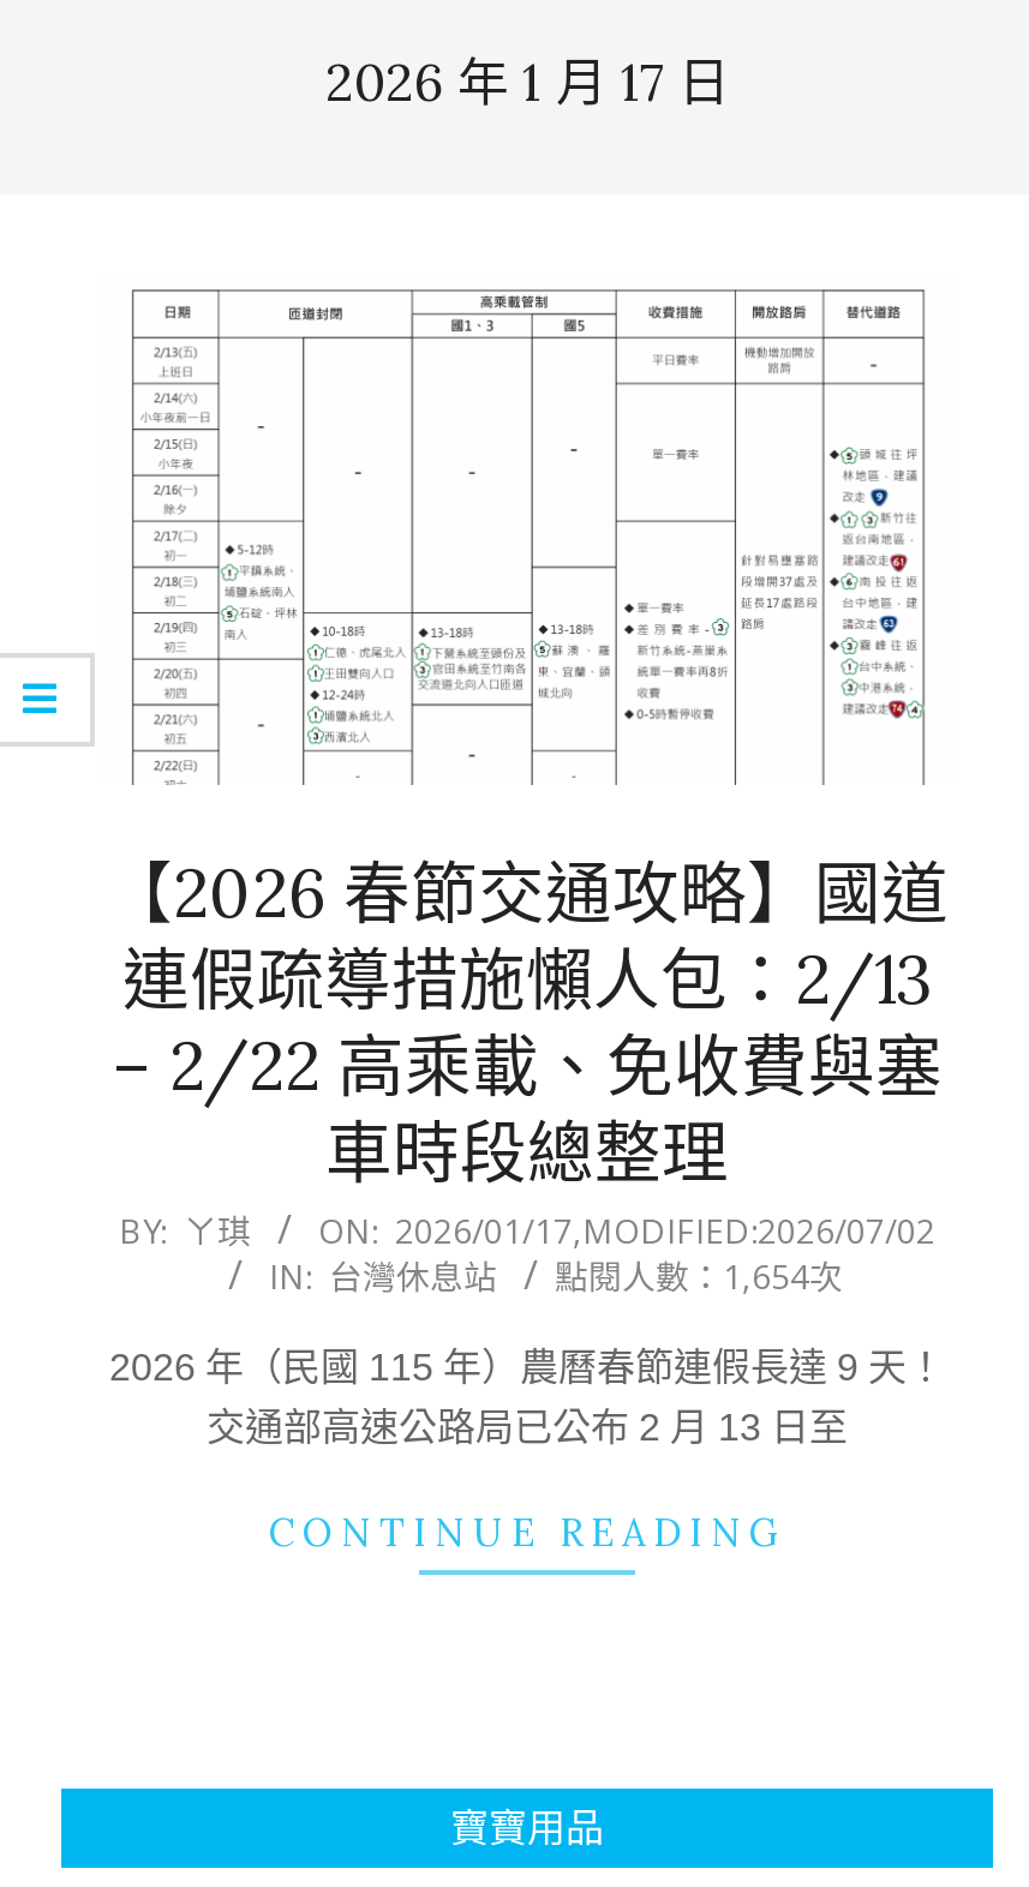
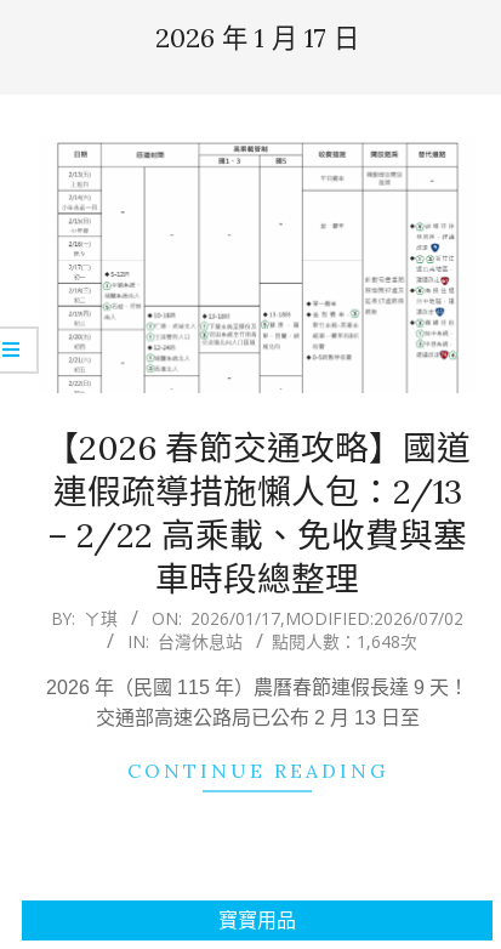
- IN: 台灣休息站 點閱人數：1,654次
+ IN: 台灣休息站 點閱人數：1,648次
